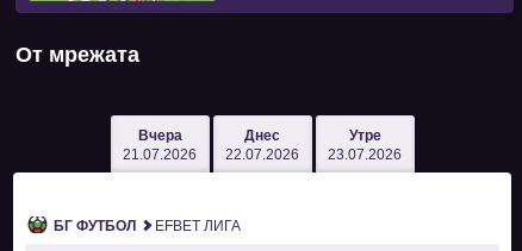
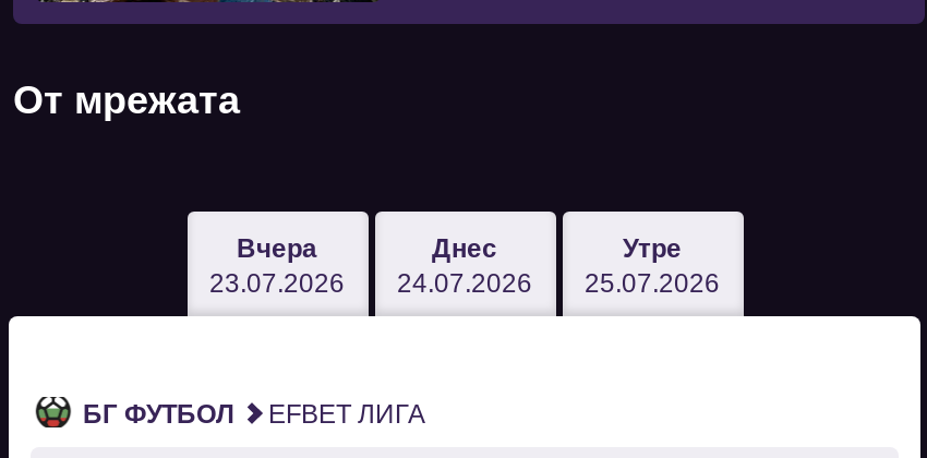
- 21.07.2026
+ 23.07.2026

- 22.07.2026
+ 24.07.2026

- 23.07.2026
+ 25.07.2026
